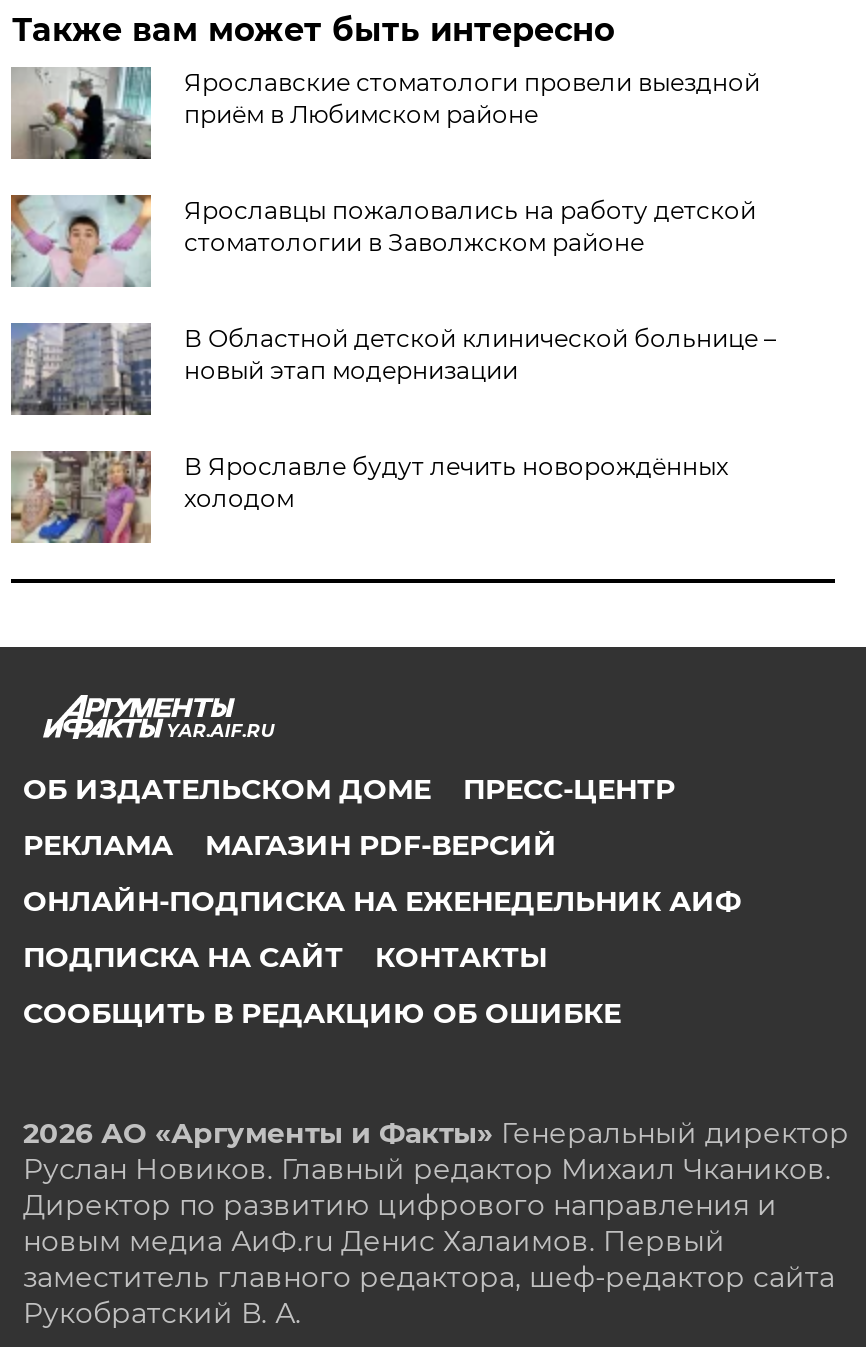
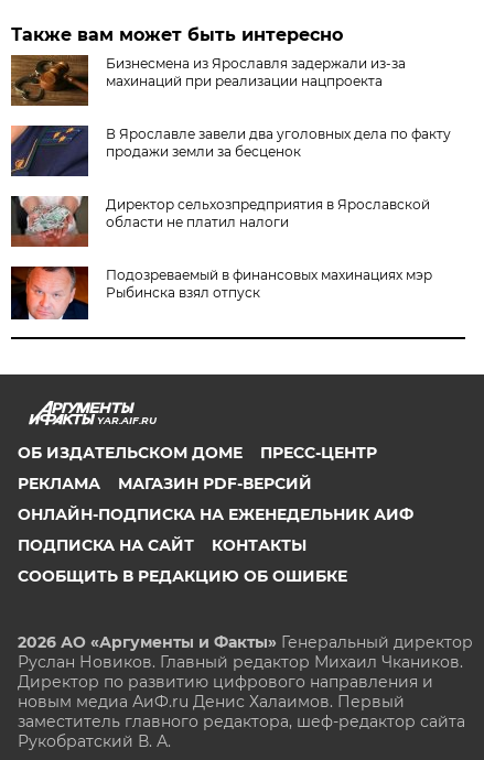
- [image]
- Ярославские стоматологи провели выездной
- приём в Любимском районе
+ [image]
+ Бизнесмена из Ярославля задержали из-за
+ махинаций при реализации нацпроекта

- [image]
- Ярославцы пожаловались на работу детской
- стоматологии в Заволжском районе
+ [image]
+ В Ярославле завели два уголовных дела по факту
+ продажи земли за бесценок

- [image]
- В Областной детской клинической больнице –
- новый этап модернизации
+ [image]
+ Директор сельхозпредприятия в Ярославской
+ области не платил налоги

- [image]
- В Ярославле будут лечить новорождённых
- холодом
+ [image]
+ Подозреваемый в финансовых махинациях мэр
+ Рыбинска взял отпуск
